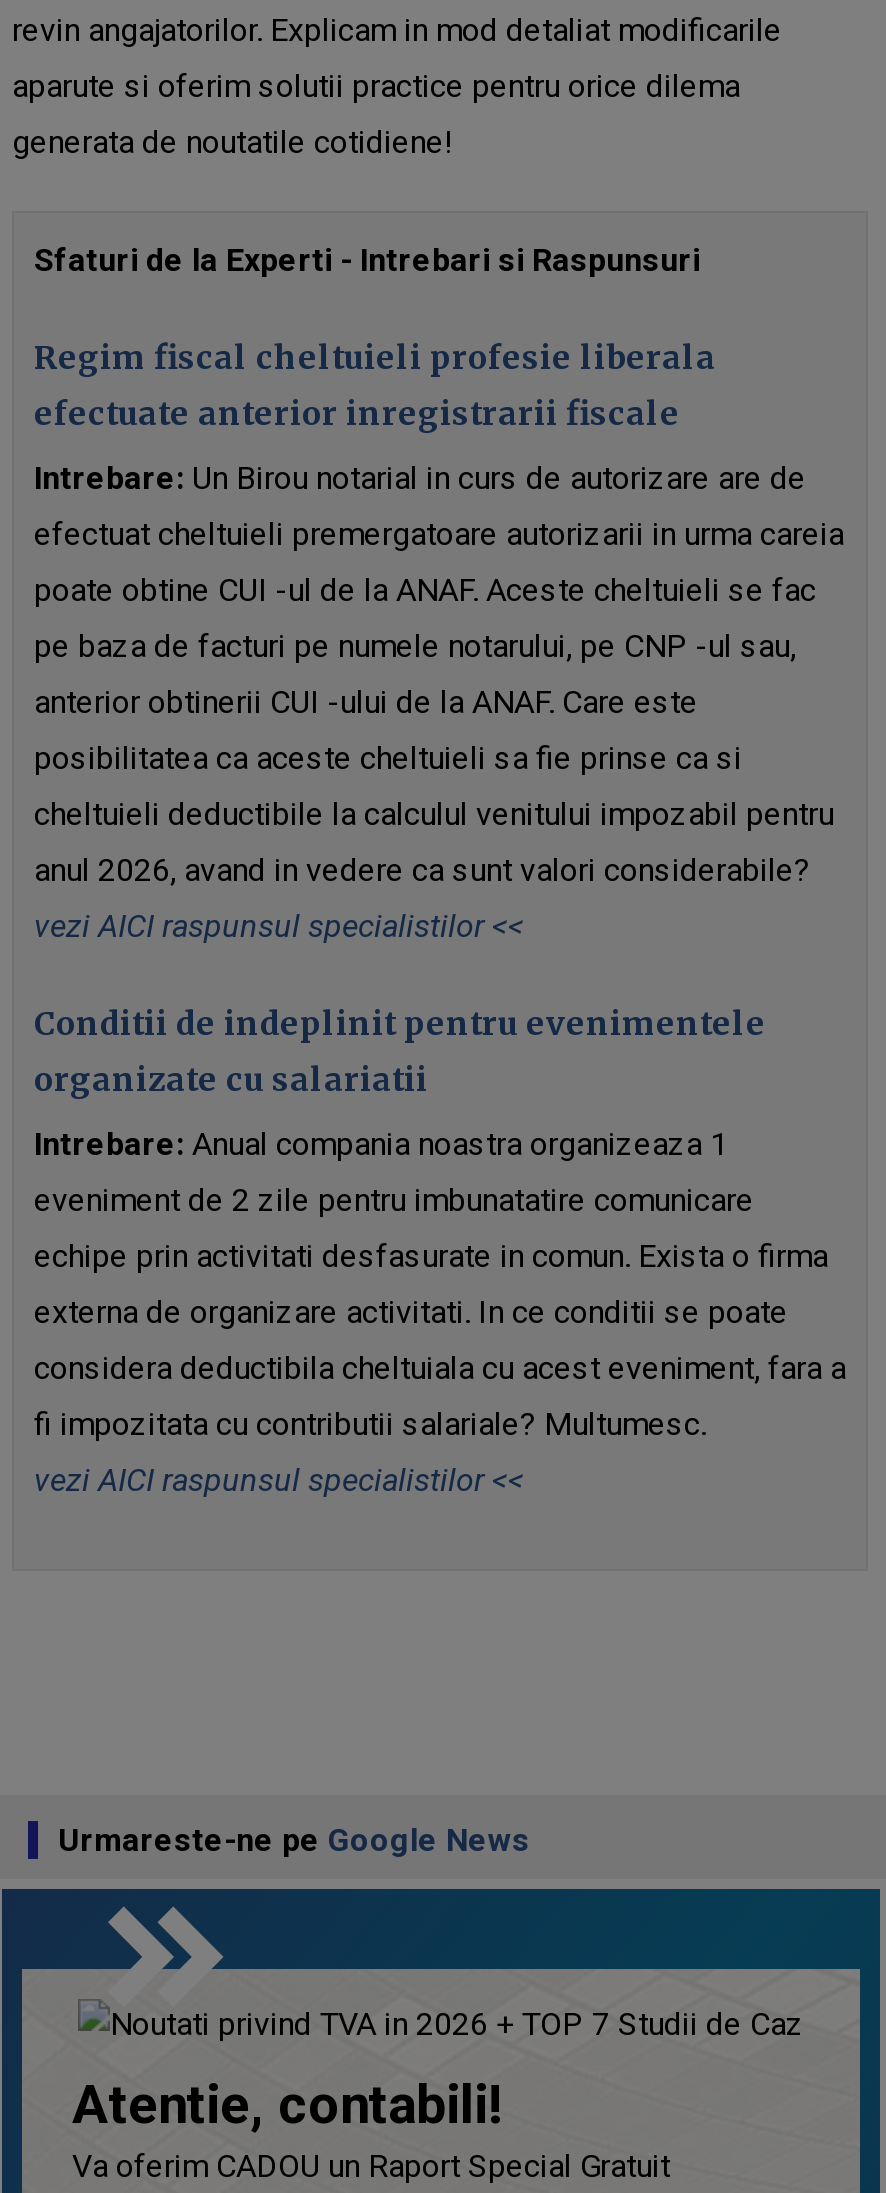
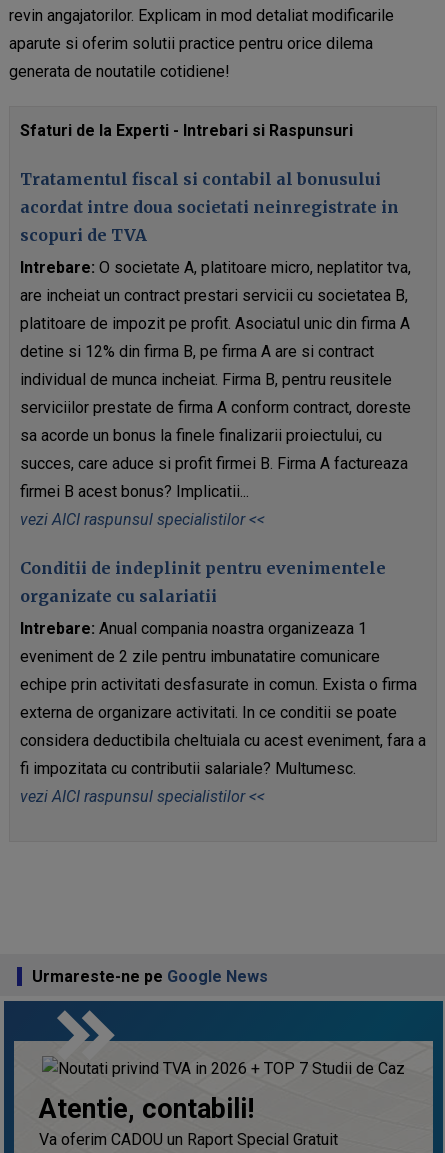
- Regim fiscal cheltuieli profesie liberala
- efectuate anterior inregistrarii fiscale
- Intrebare: Un Birou notarial in curs de autorizare are de
- efectuat cheltuieli premergatoare autorizarii in urma careia
- poate obtine CUI -ul de la ANAF. Aceste cheltuieli se fac
- pe baza de facturi pe numele notarului, pe CNP -ul sau,
- anterior obtinerii CUI -ului de la ANAF. Care este
- posibilitatea ca aceste cheltuieli sa fie prinse ca si
- cheltuieli deductibile la calculul venitului impozabil pentru
- anul 2026, avand in vedere ca sunt valori considerabile?
+ Tratamentul fiscal si contabil al bonusului
+ acordat intre doua societati neinregistrate in
+ scopuri de TVA
+ Intrebare: O societate A, platitoare micro, neplatitor tva,
+ are incheiat un contract prestari servicii cu societatea B,
+ platitoare de impozit pe profit. Asociatul unic din firma A
+ detine si 12% din firma B, pe firma A are si contract
+ individual de munca incheiat. Firma B, pentru reusitele
+ serviciilor prestate de firma A conform contract, doreste
+ sa acorde un bonus la finele finalizarii proiectului, cu
+ succes, care aduce si profit firmei B. Firma A factureaza
+ firmei B acest bonus? Implicatii...
